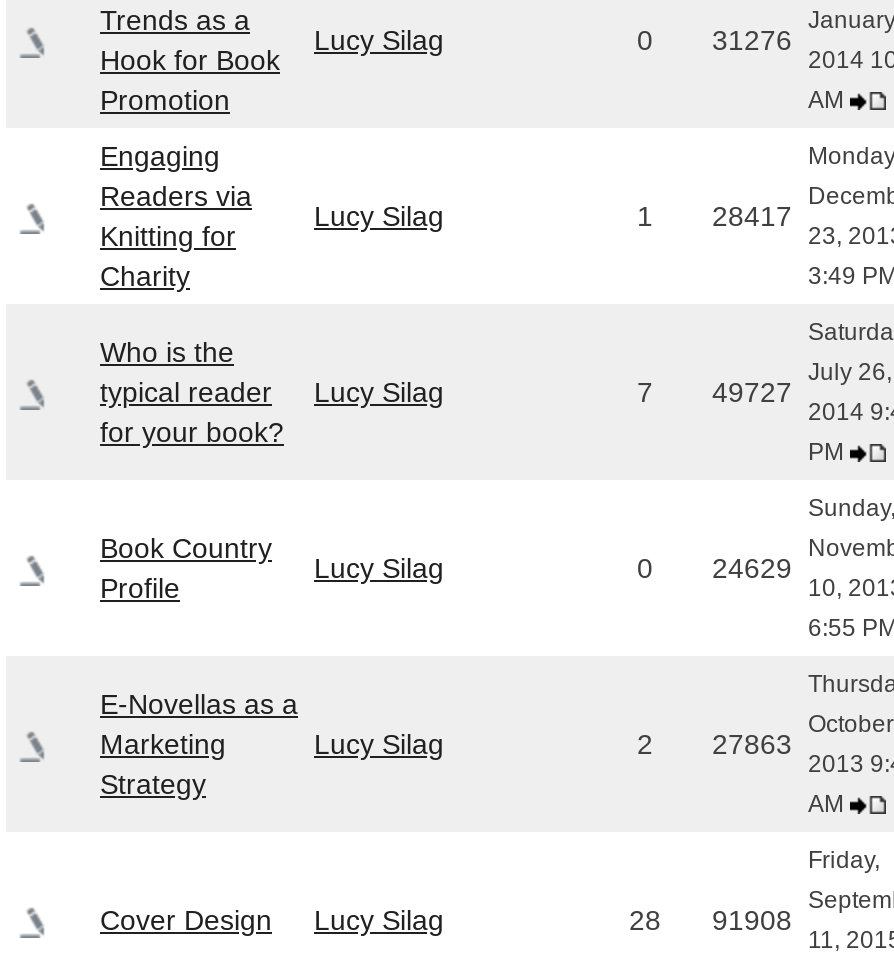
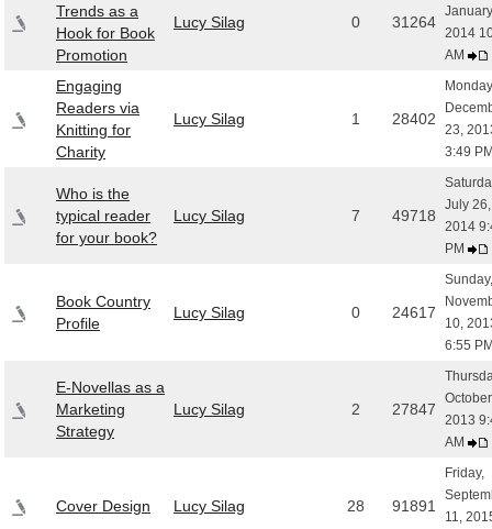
- 0 31276
+ 0 31264

- 1 28417
+ 1 28402

- 7 49727
+ 7 49718

- 0 24629
+ 0 24617

- 2 27863
+ 2 27847

- 28 91908
+ 28 91891
